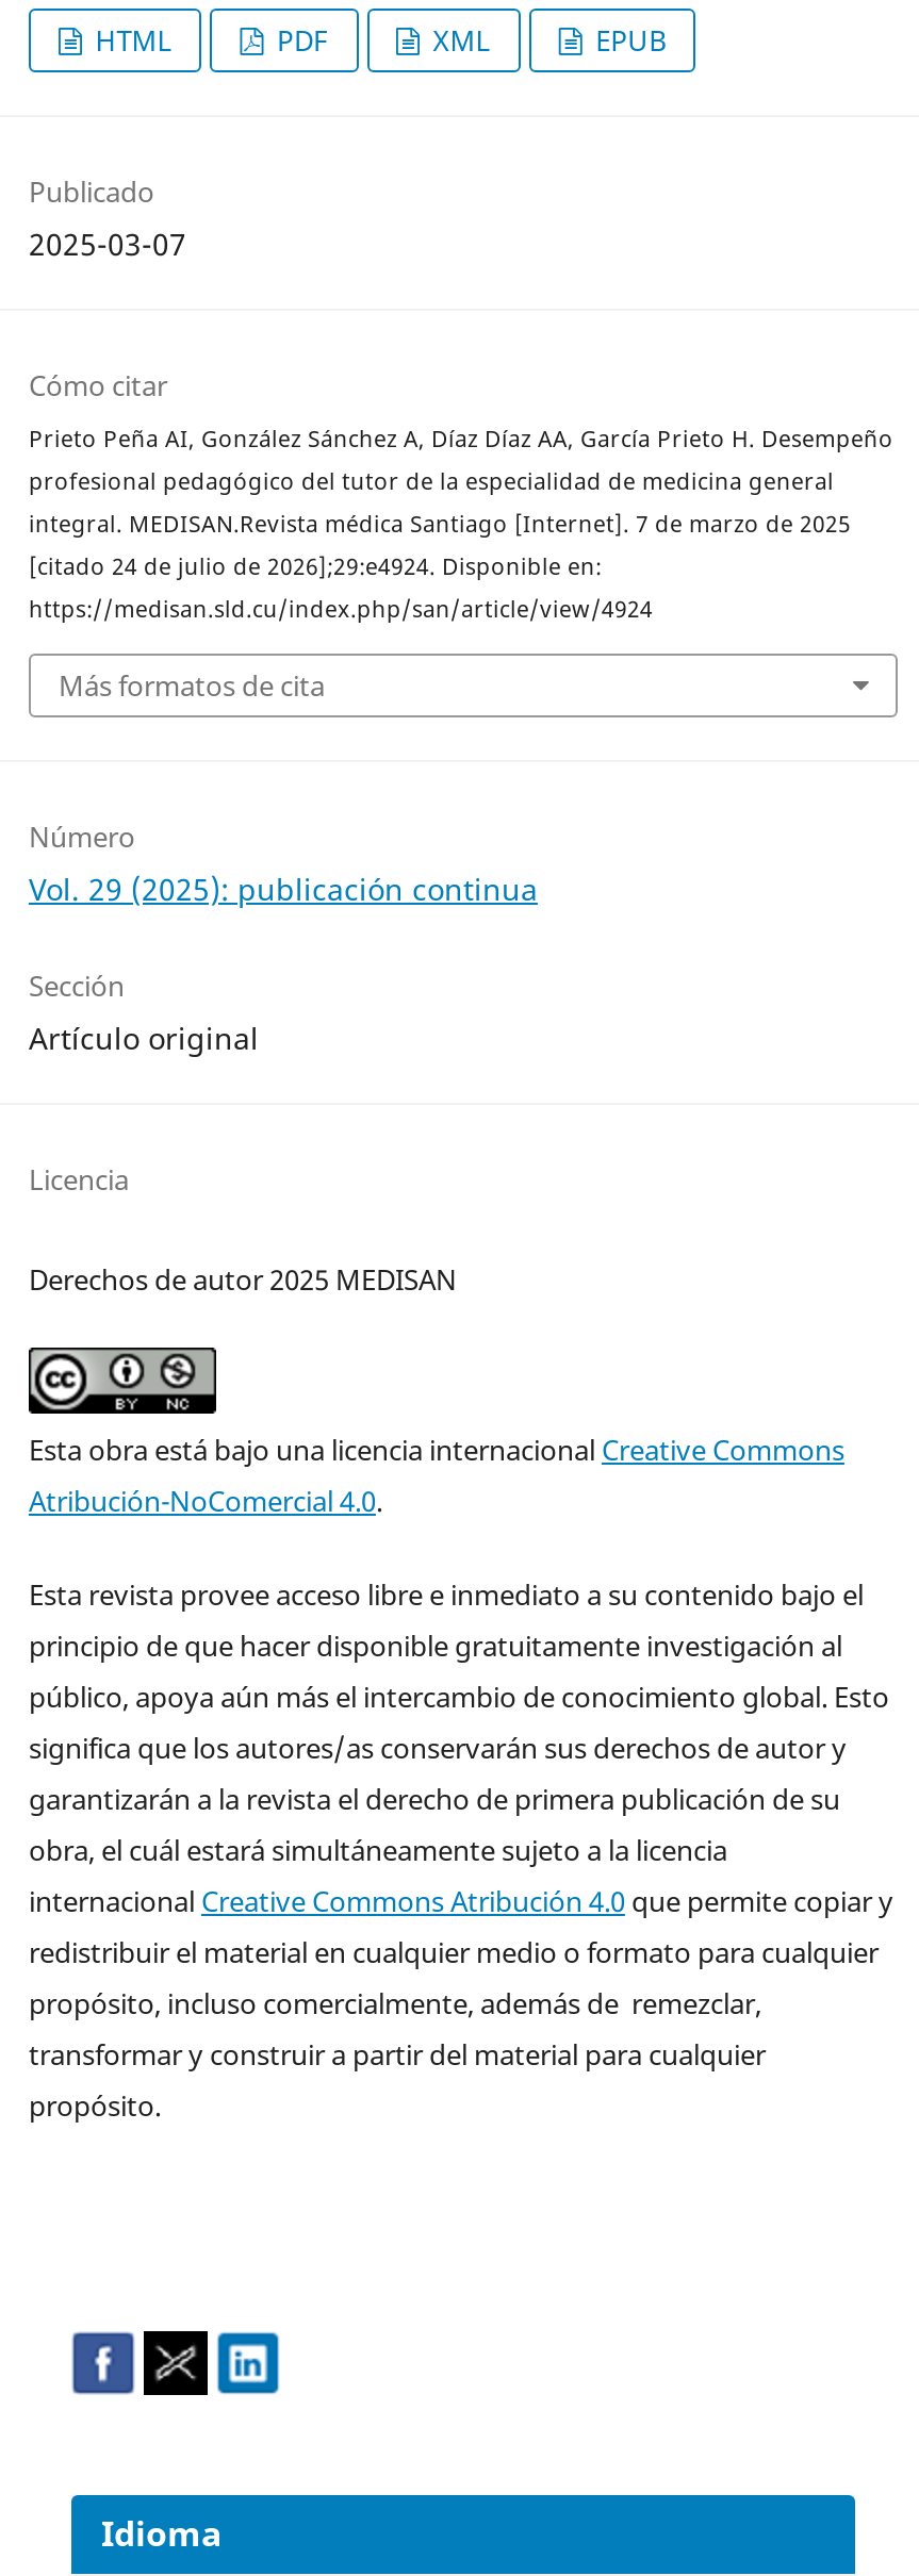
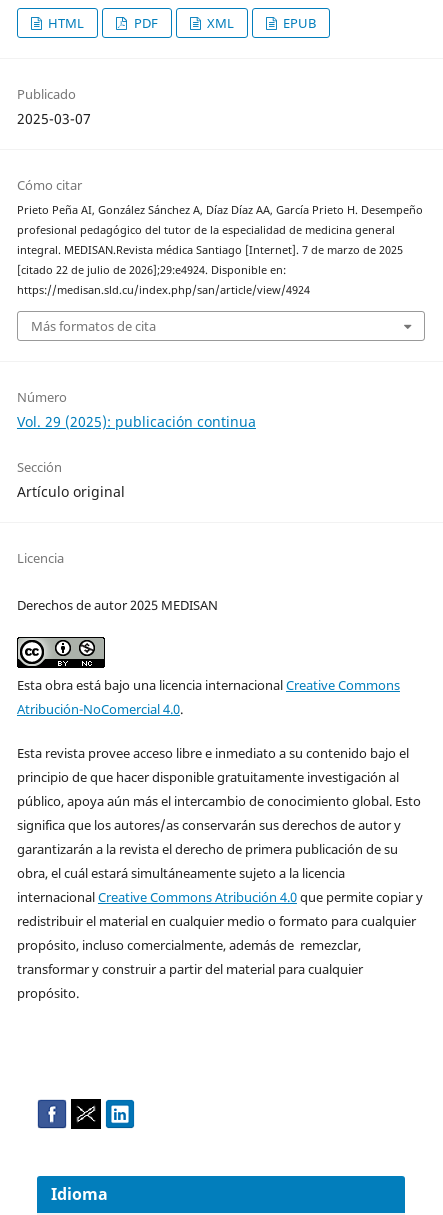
- [citado 24 de julio de 2026];29:e4924. Disponible en:
+ [citado 22 de julio de 2026];29:e4924. Disponible en:
